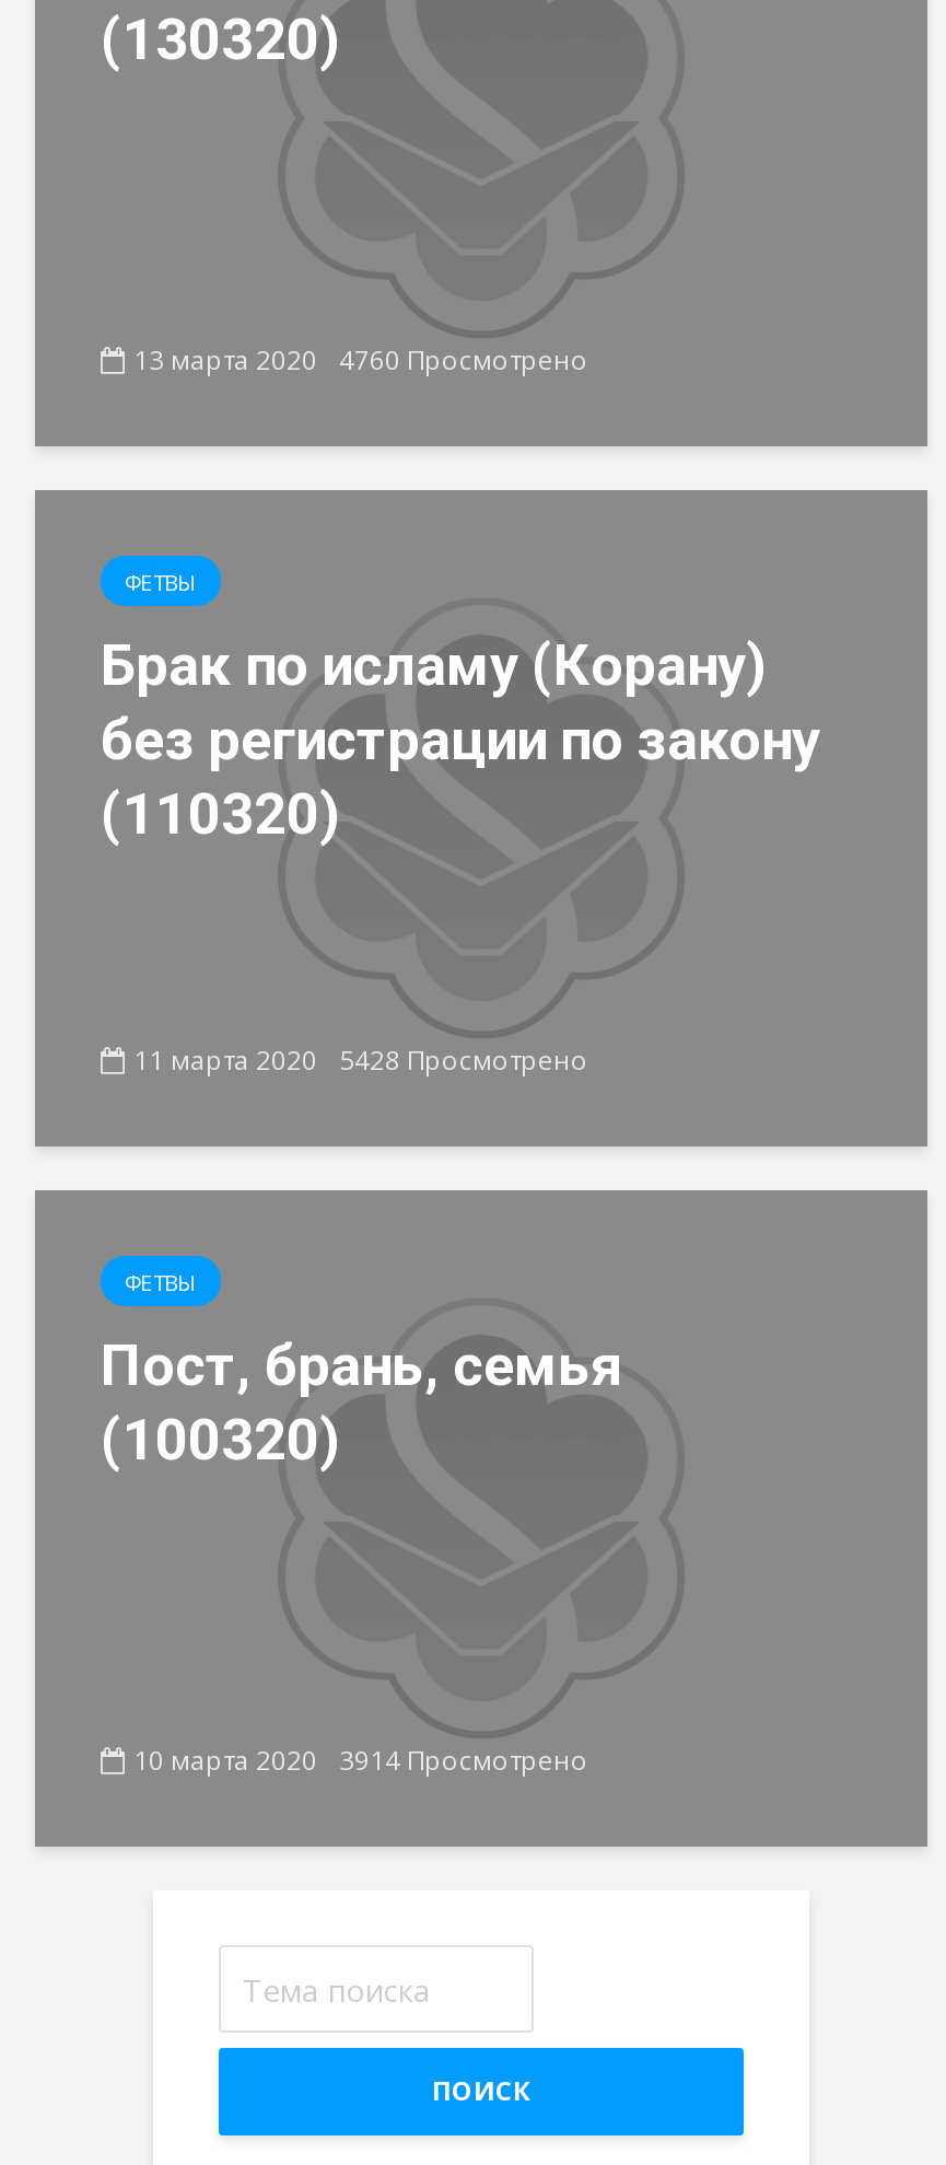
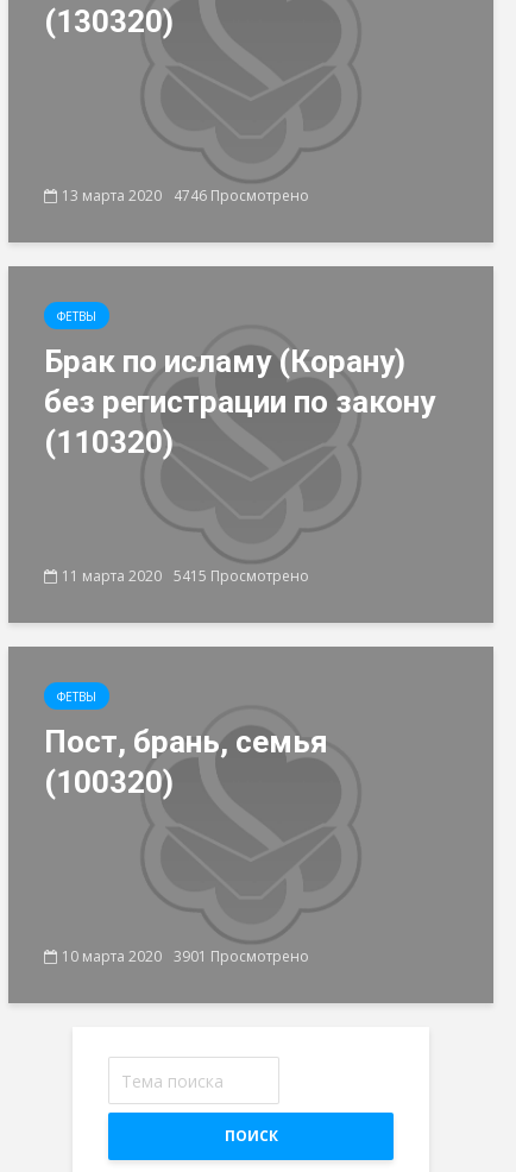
- 13 марта 2020 4760 Просмотрено
+ 13 марта 2020 4746 Просмотрено

- 11 марта 2020 5428 Просмотрено
+ 11 марта 2020 5415 Просмотрено

- 10 марта 2020 3914 Просмотрено
+ 10 марта 2020 3901 Просмотрено
